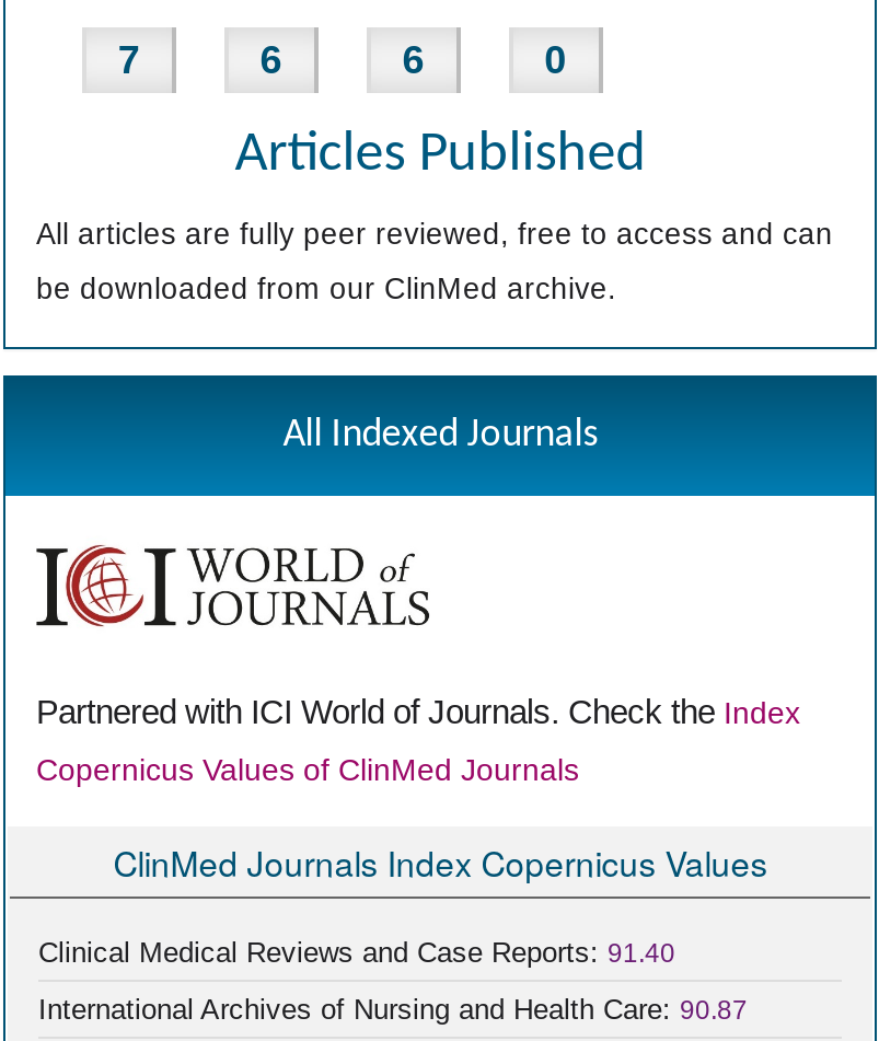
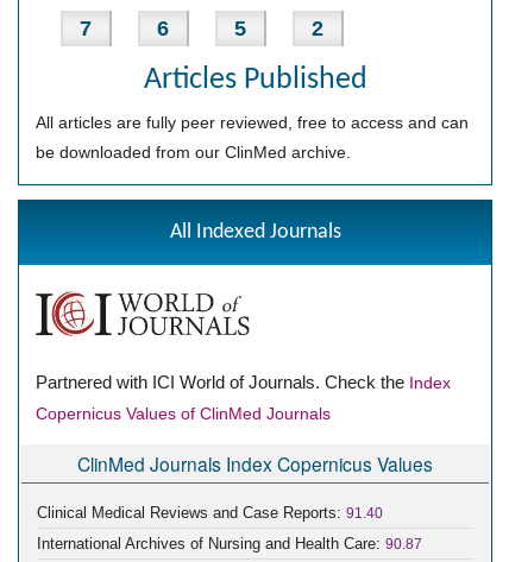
- 6
+ 5

- 0
+ 2
